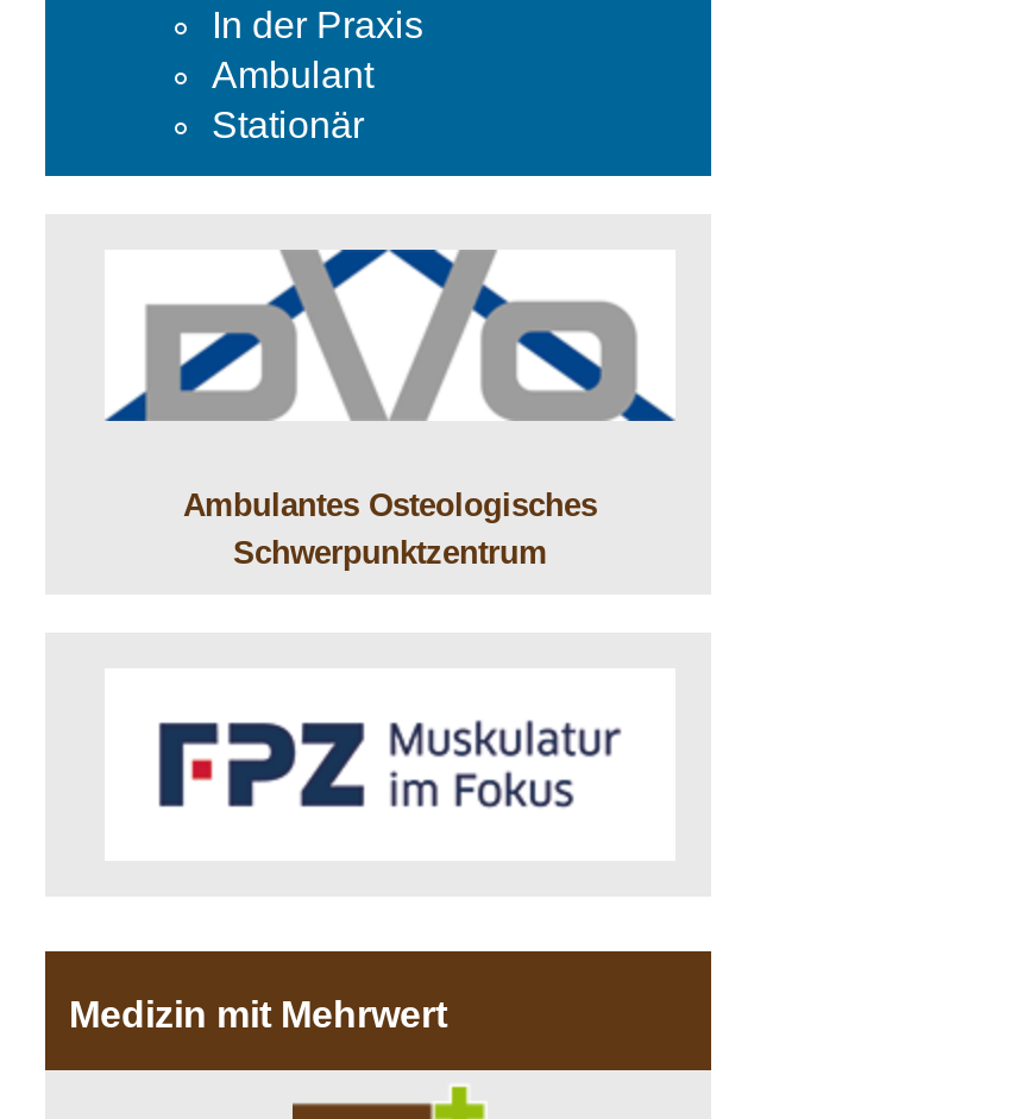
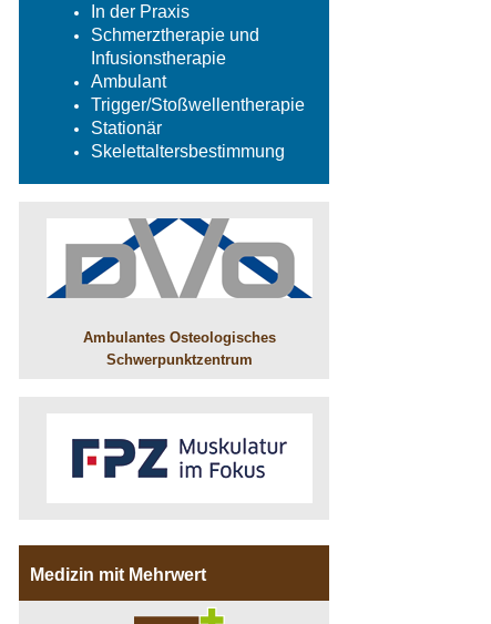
+ Schmerztherapie und
+ Infusionstherapie

+ Trigger/Stoßwellentherapie

+ Skelettaltersbestimmung
